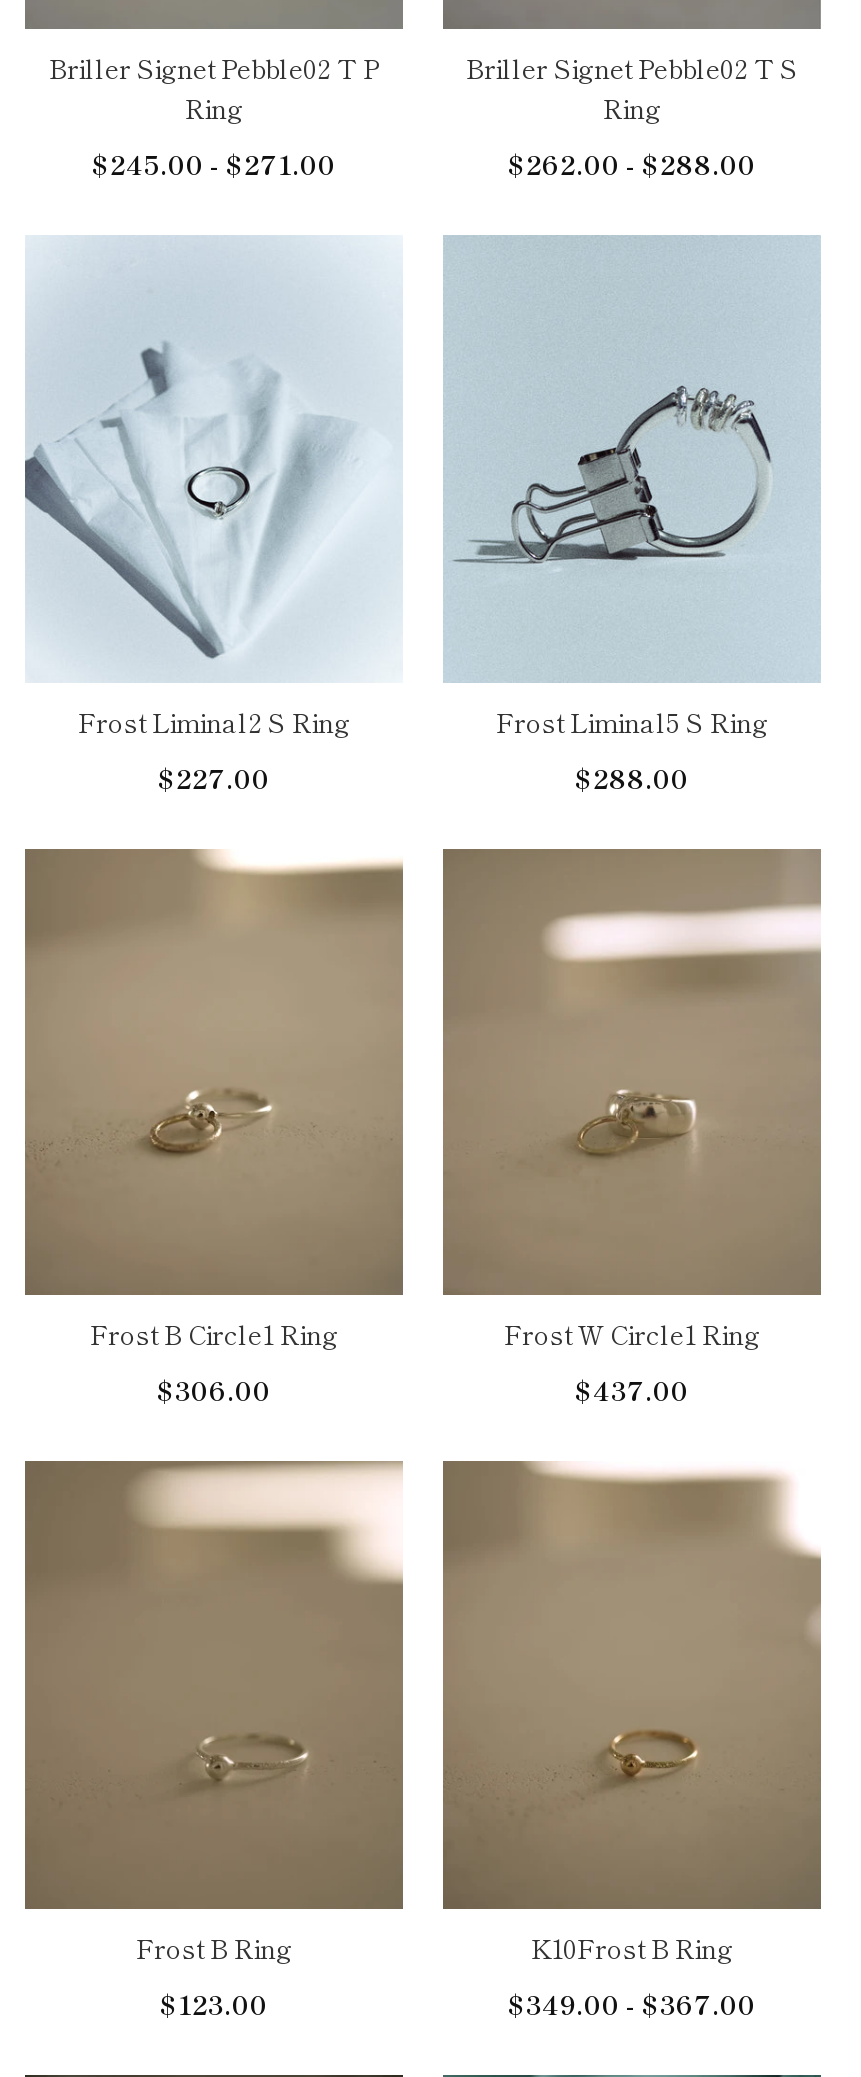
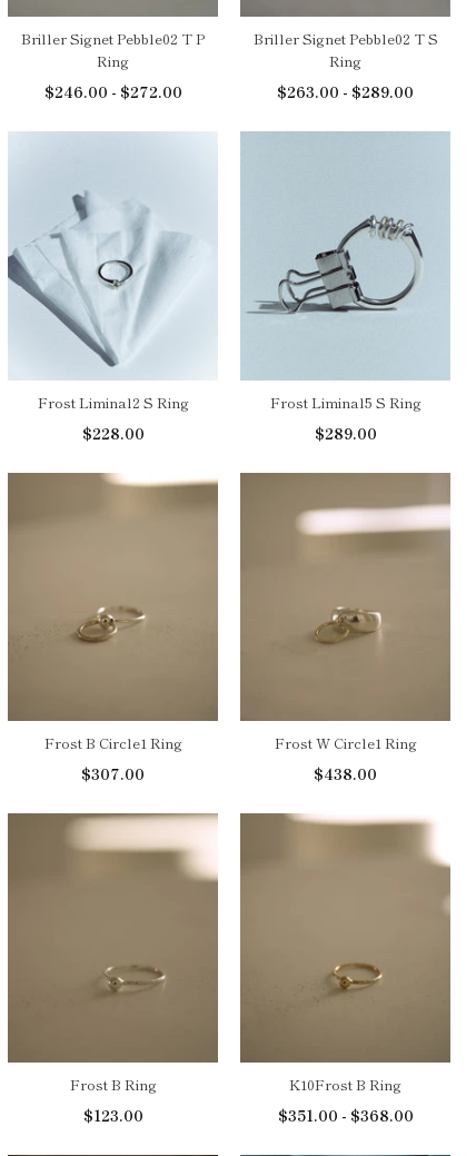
- $245.00 - $271.00
+ $246.00 - $272.00

- $262.00 - $288.00
+ $263.00 - $289.00

- $227.00
+ $228.00

- $288.00
+ $289.00

- $306.00
+ $307.00

- $437.00
+ $438.00

- $349.00 - $367.00
+ $351.00 - $368.00
